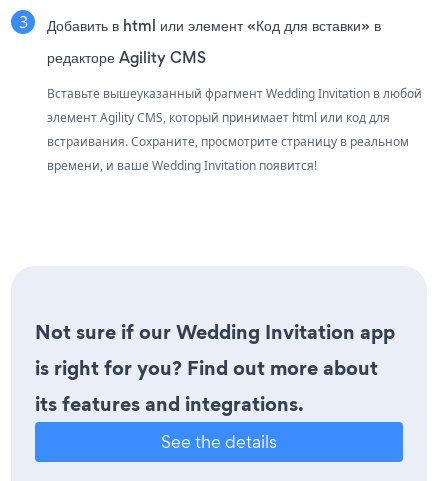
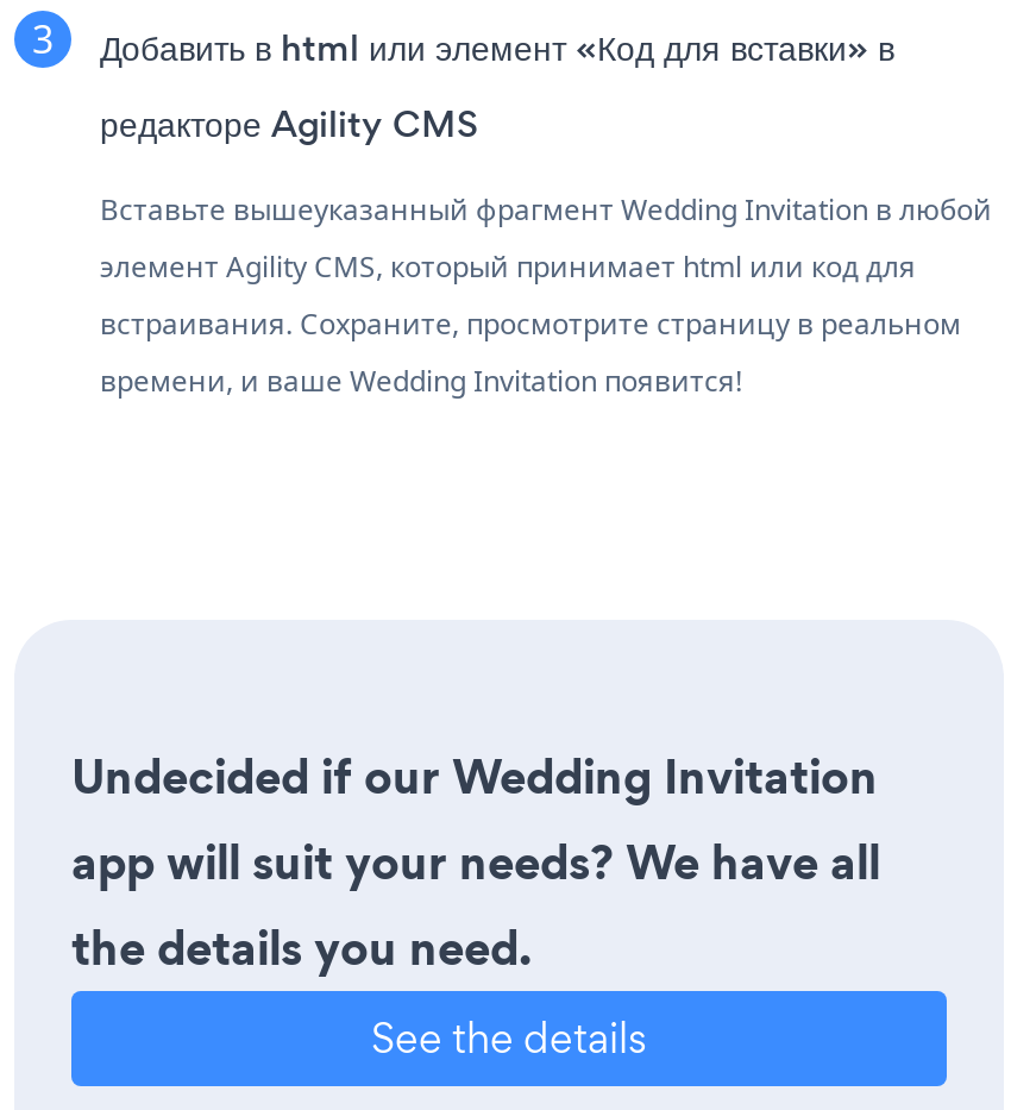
- Not sure if our Wedding Invitation app
- is right for you? Find out more about
- its features and integrations.
+ Undecided if our Wedding Invitation
+ app will suit your needs? We have all
+ the details you need.
